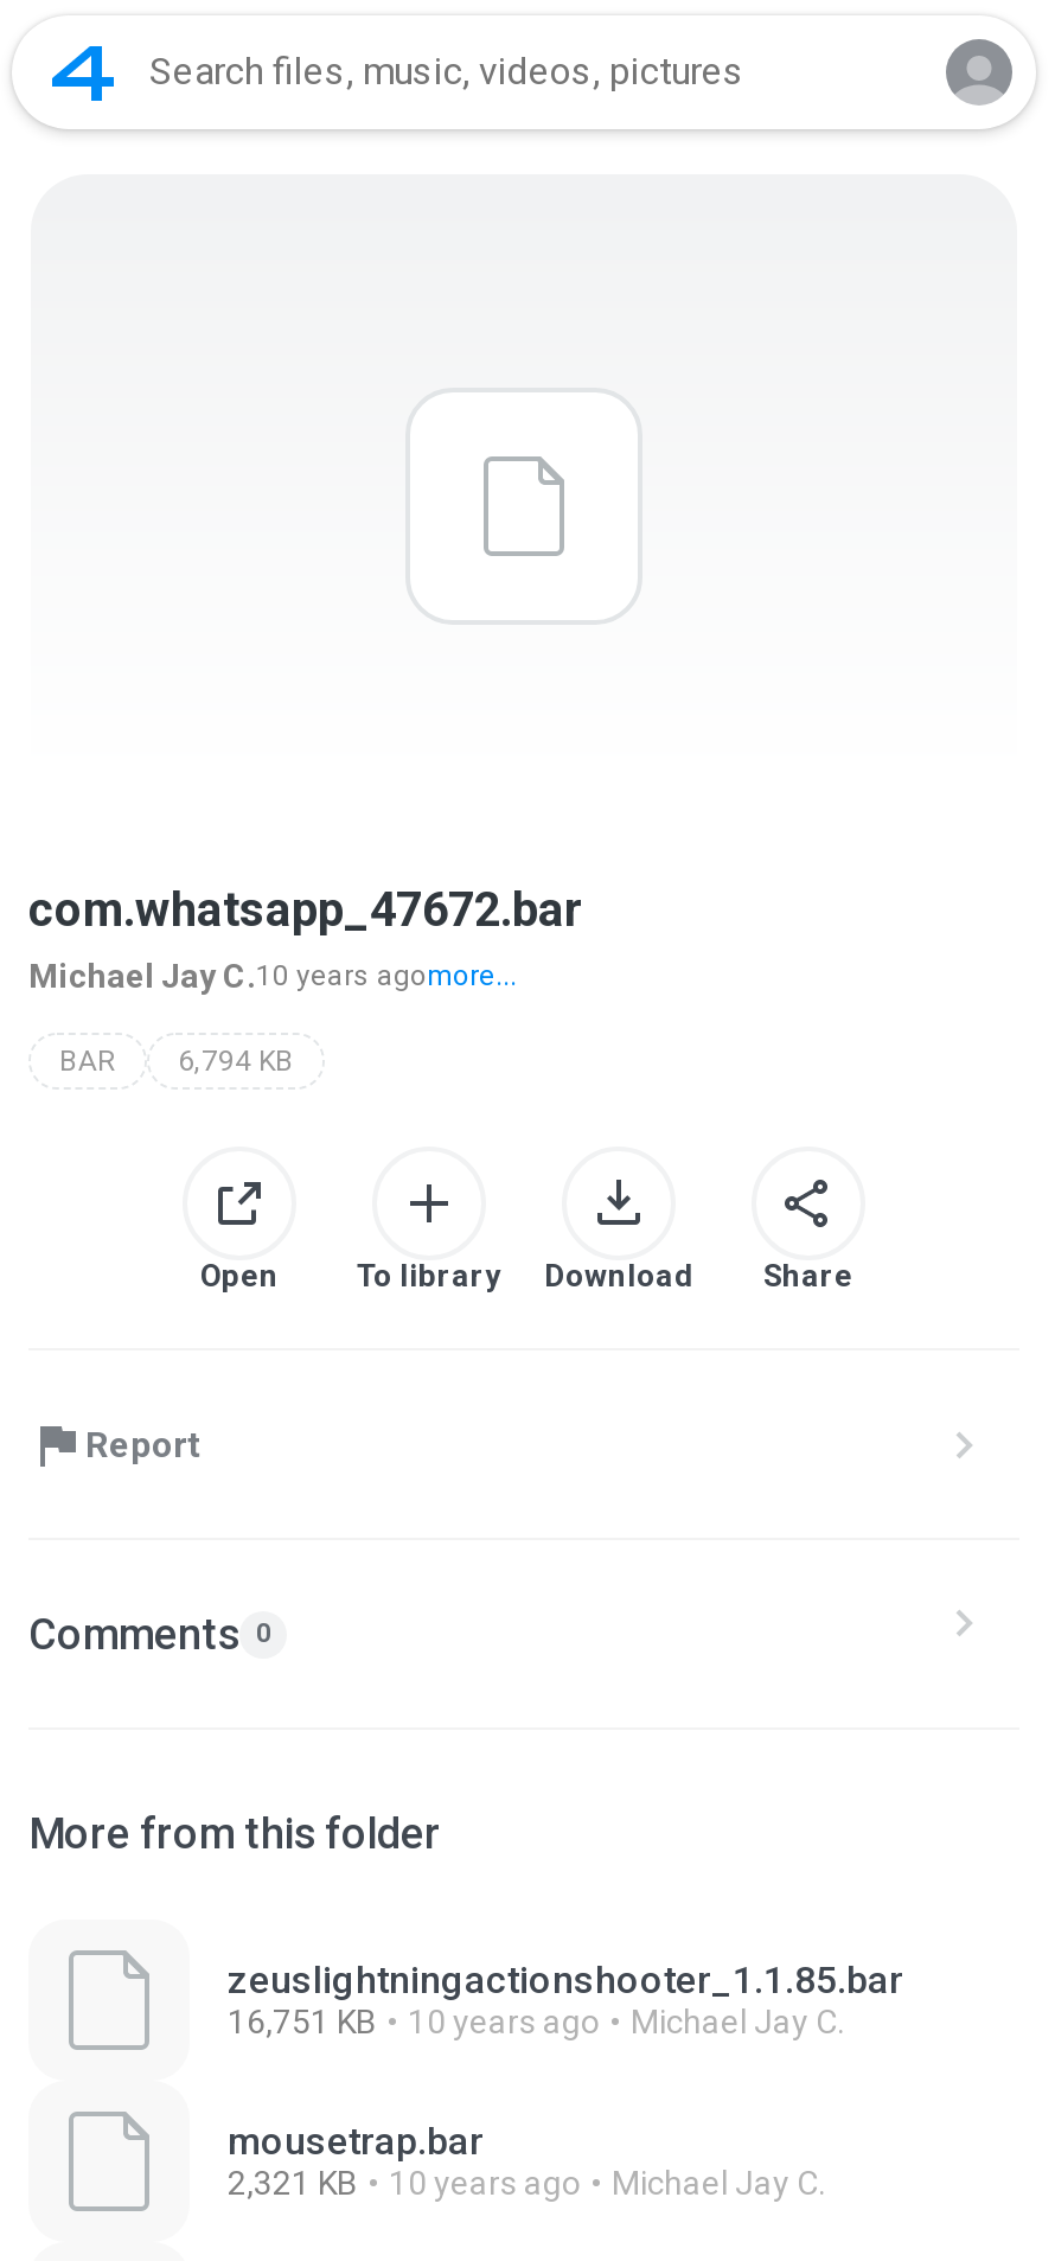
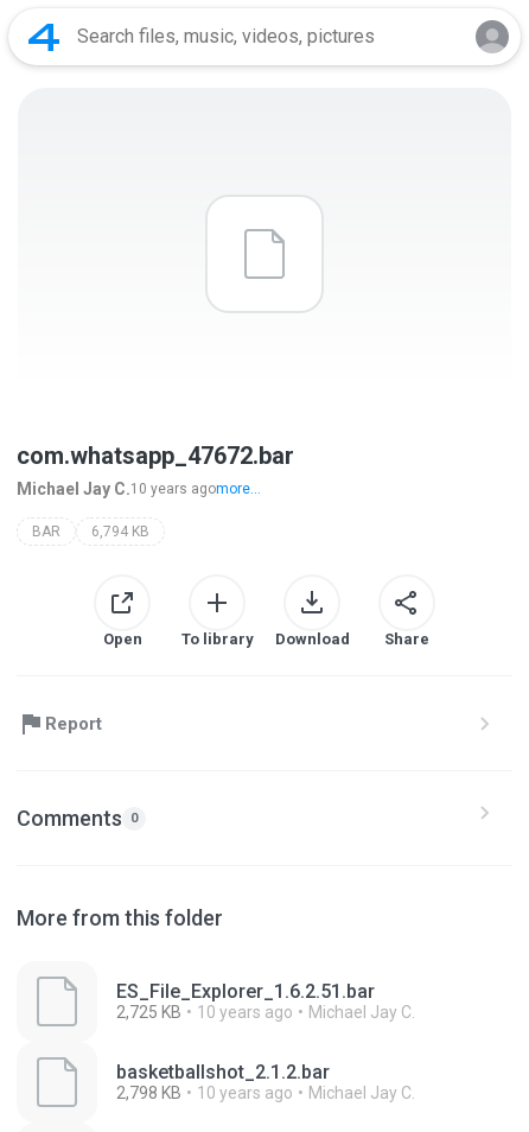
- zeuslightningactionshooter_1.1.85.bar
- 16,751 KB
+ ES_File_Explorer_1.6.2.51.bar
+ 2,725 KB

- mousetrap.bar
- 2,321 KB
+ basketballshot_2.1.2.bar
+ 2,798 KB
